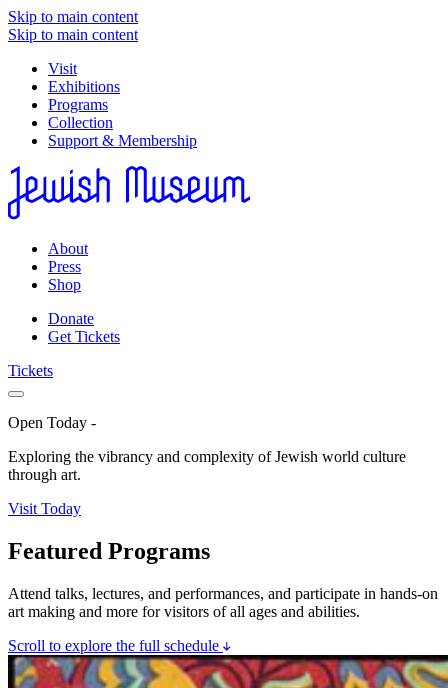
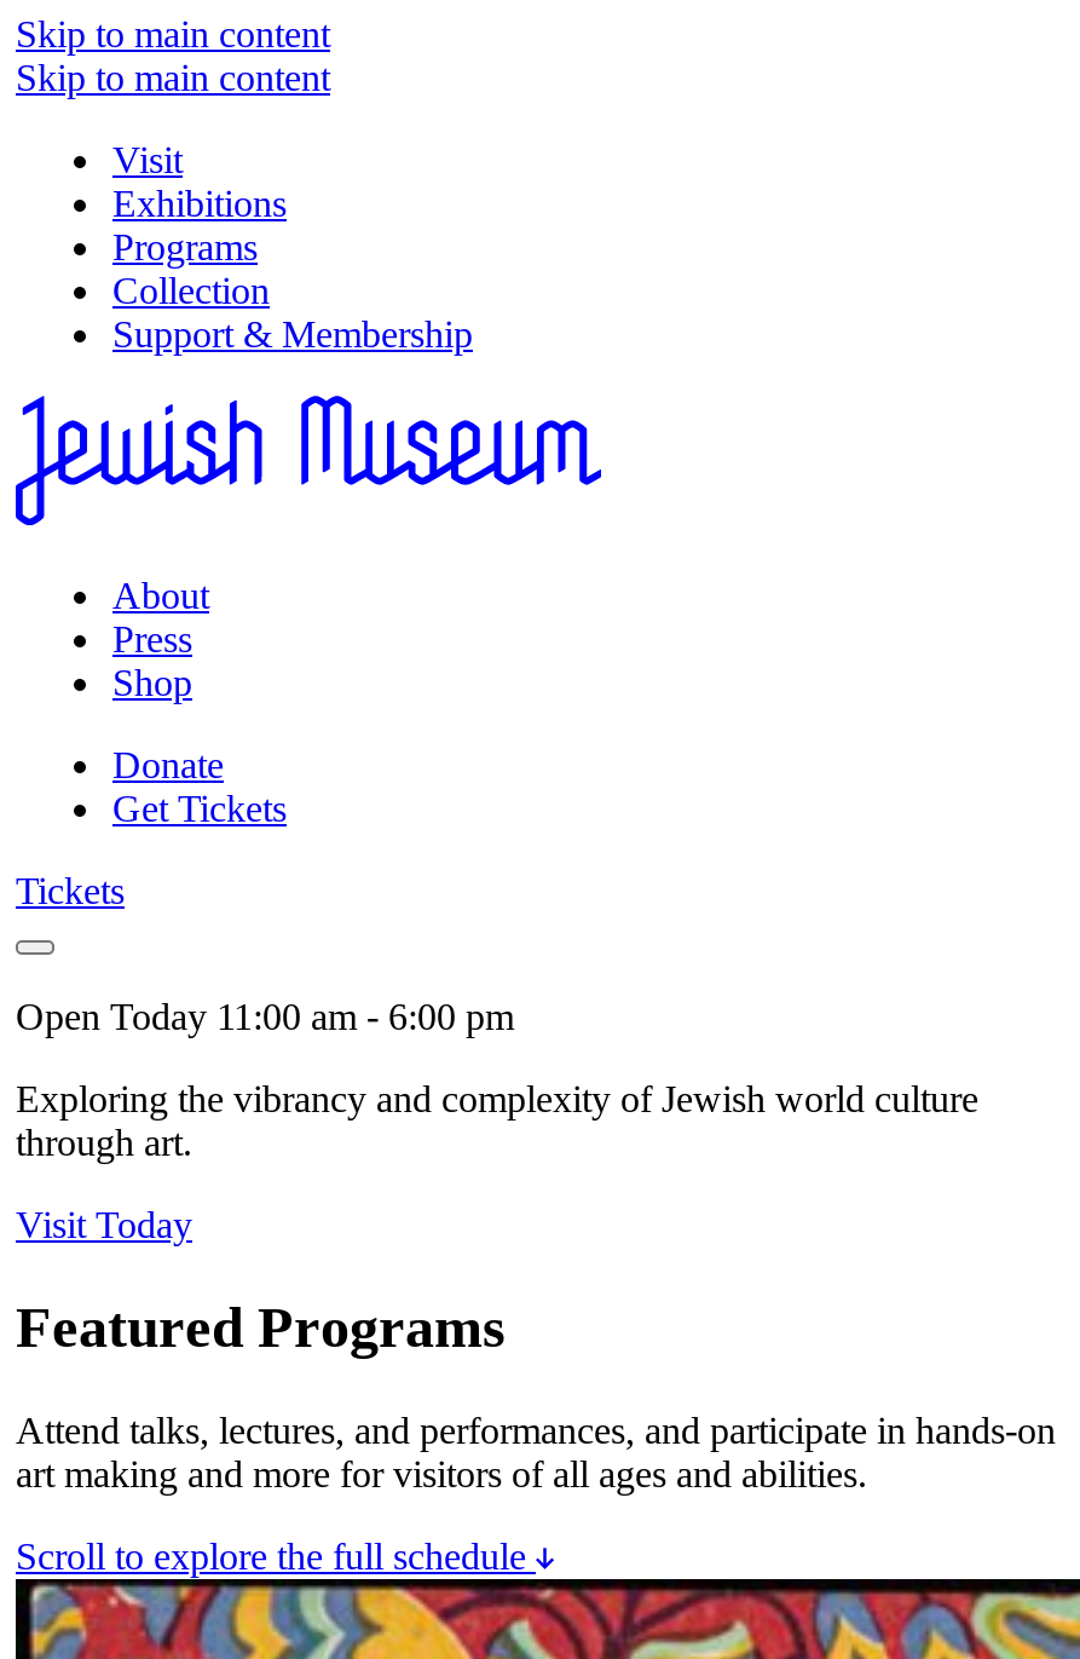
- Open Today -
+ Open Today 11:00 am - 6:00 pm
